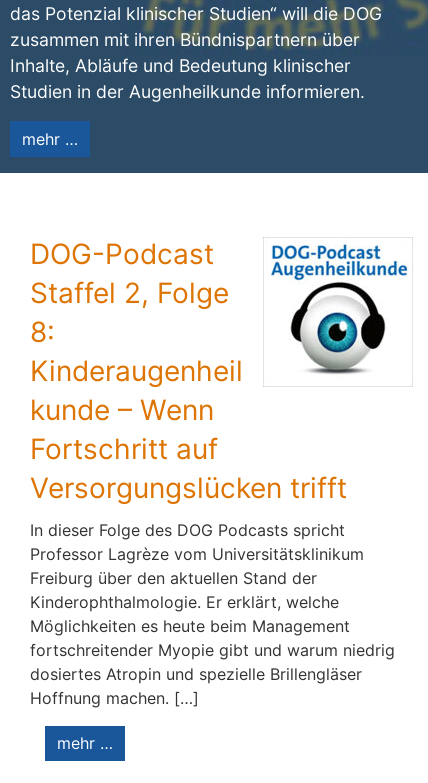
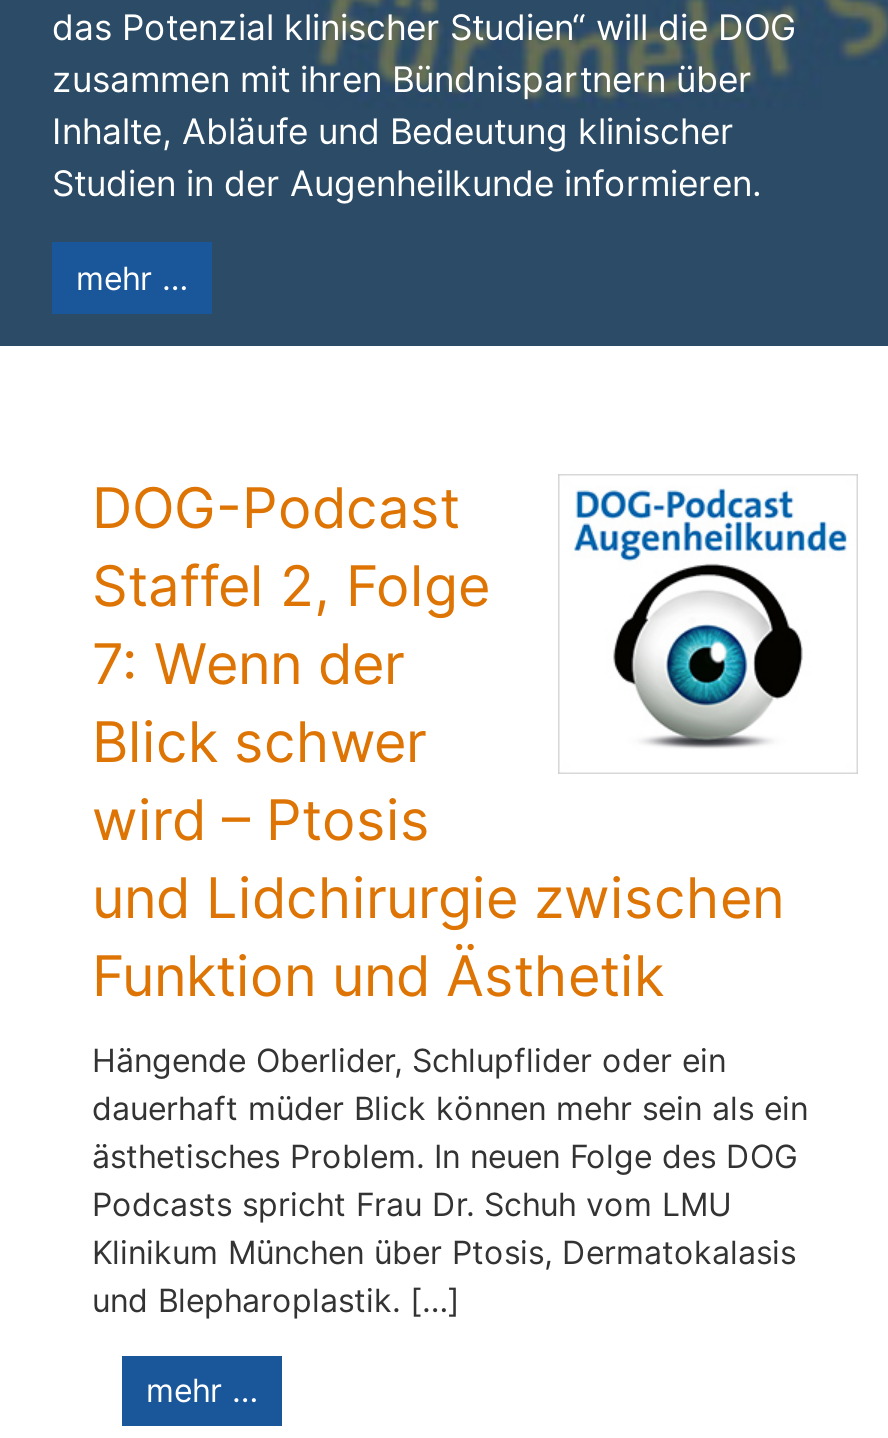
- 8:
- Kinderaugenheil
- kunde – Wenn
- Fortschritt auf
- Versorgungslücken trifft
- In dieser Folge des DOG Podcasts spricht
- Professor Lagrèze vom Universitätsklinikum
- Freiburg über den aktuellen Stand der
- Kinderophthalmologie. Er erklärt, welche
- Möglichkeiten es heute beim Management
- fortschreitender Myopie gibt und warum niedrig
- dosiertes Atropin und spezielle Brillengläser
- Hoffnung machen. […]
+ 7: Wenn der
+ Blick schwer
+ wird – Ptosis
+ und Lidchirurgie zwischen
+ Funktion und Ästhetik
+ Hängende Oberlider, Schlupflider oder ein
+ dauerhaft müder Blick können mehr sein als ein
+ ästhetisches Problem. In neuen Folge des DOG
+ Podcasts spricht Frau Dr. Schuh vom LMU
+ Klinikum München über Ptosis, Dermatokalasis
+ und Blepharoplastik. […]
